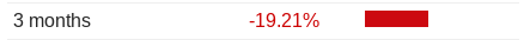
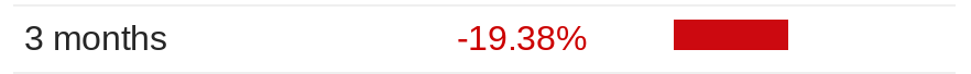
- -19.21%
+ -19.38%
